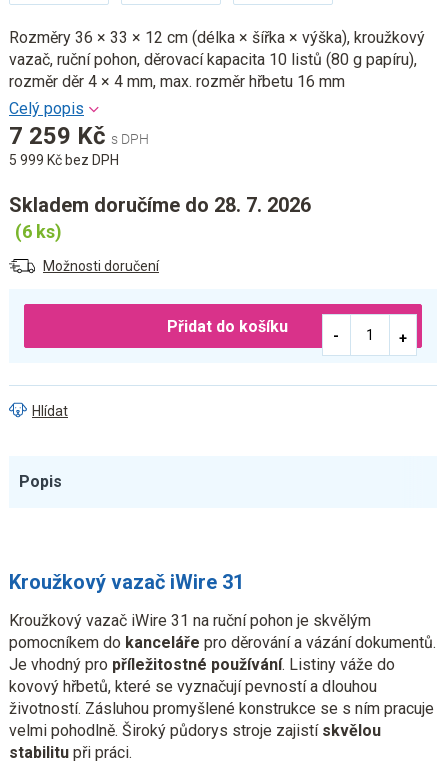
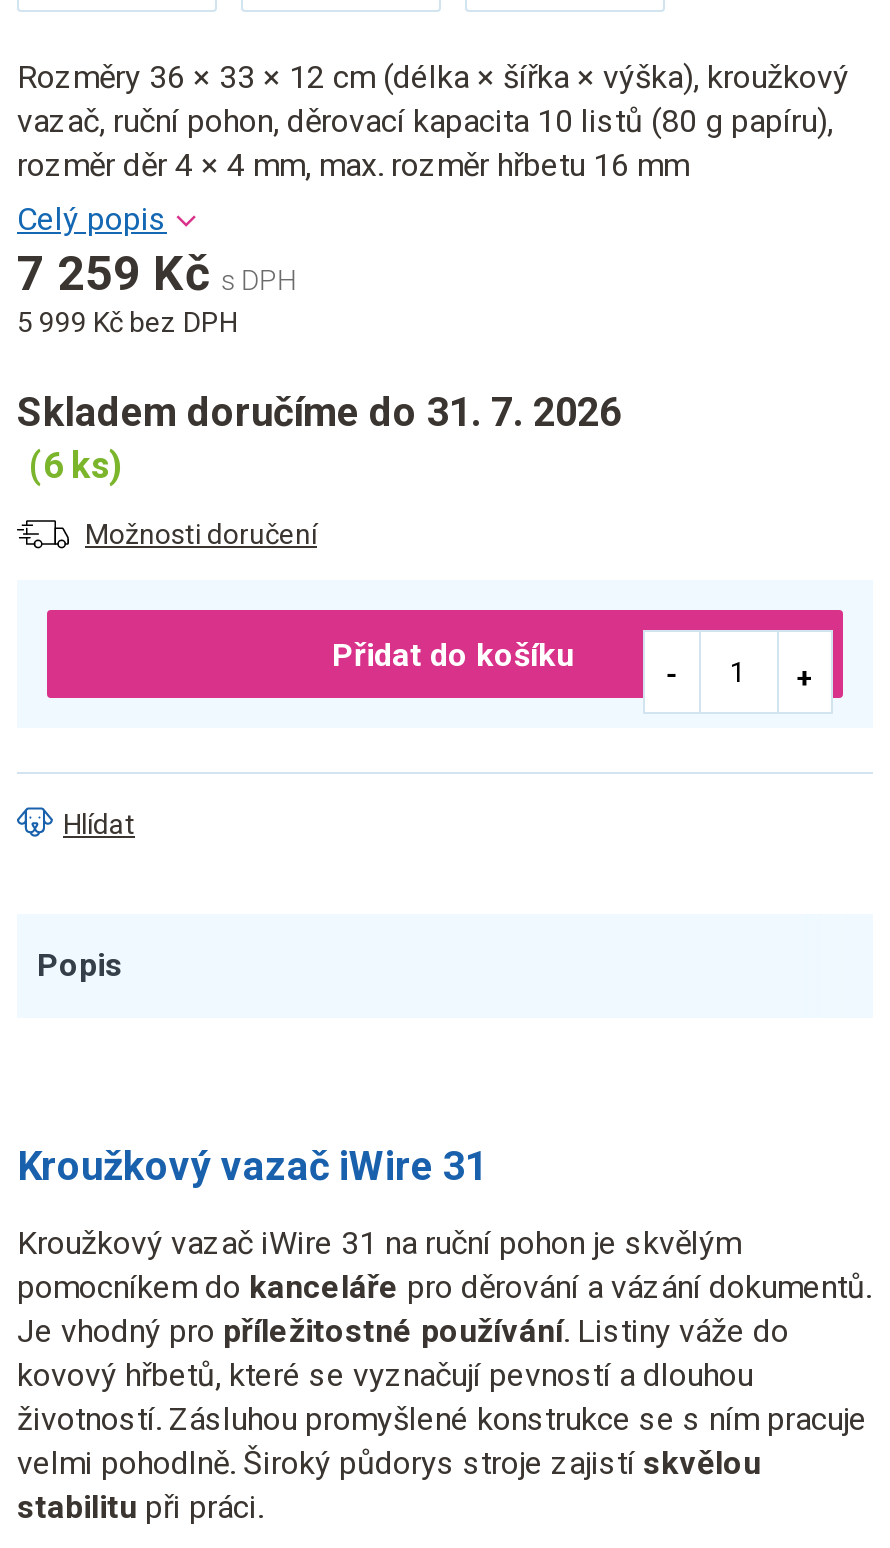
- Skladem doručíme do 28. 7. 2026
+ Skladem doručíme do 31. 7. 2026
